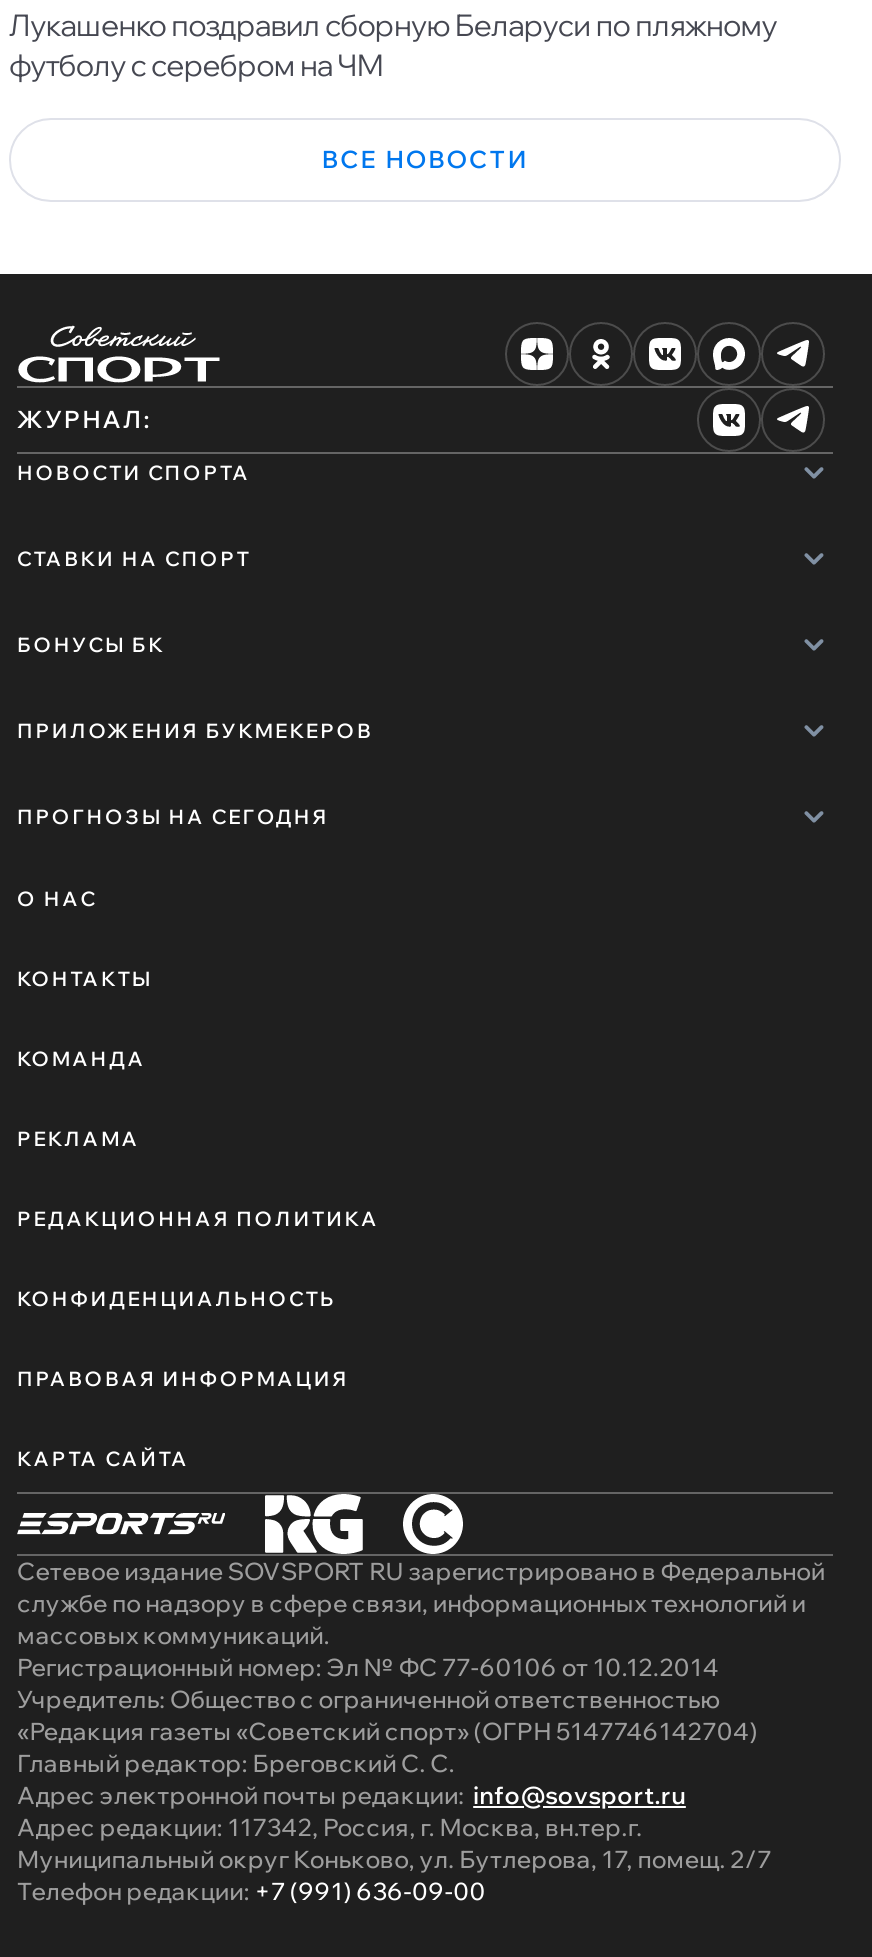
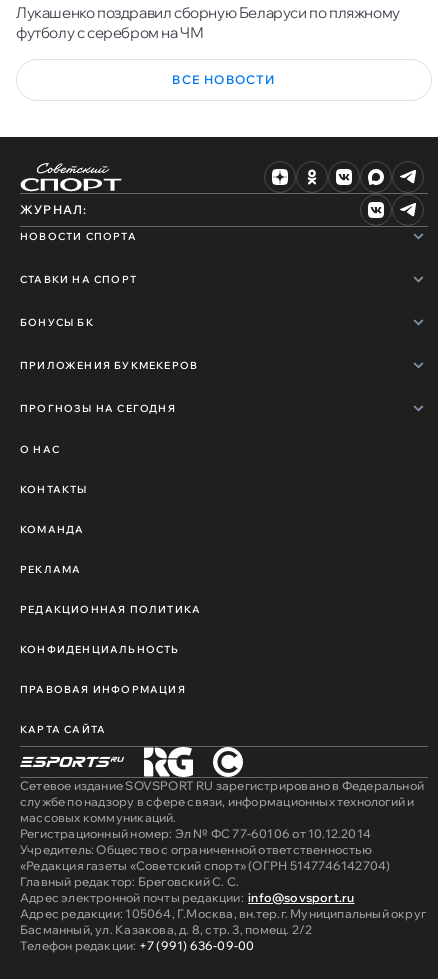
- Адрес редакции: 117342, Россия, г. Москва, вн.тер.г.
- Муниципальный округ Коньково, ул. Бутлерова, 17, помещ. 2/7
+ Адрес редакции: 105064, Г.Москва, вн.тер.г. Муниципальный округ
+ Басманный, ул. Казакова, д. 8, стр. 3, помещ. 2/2
